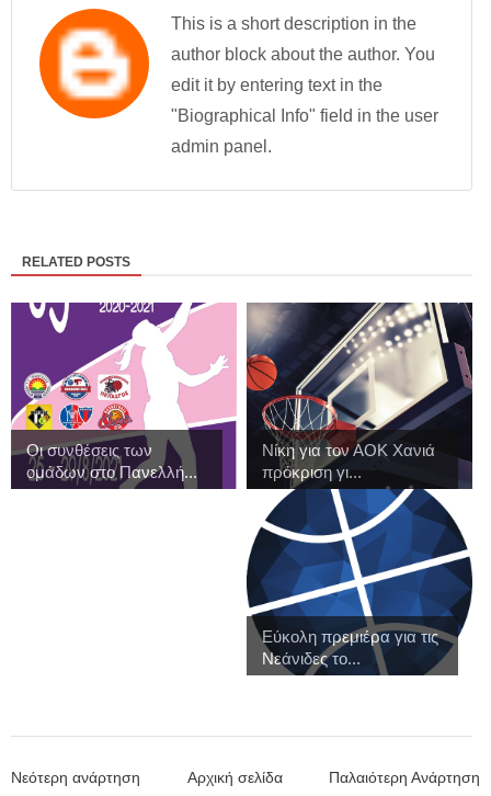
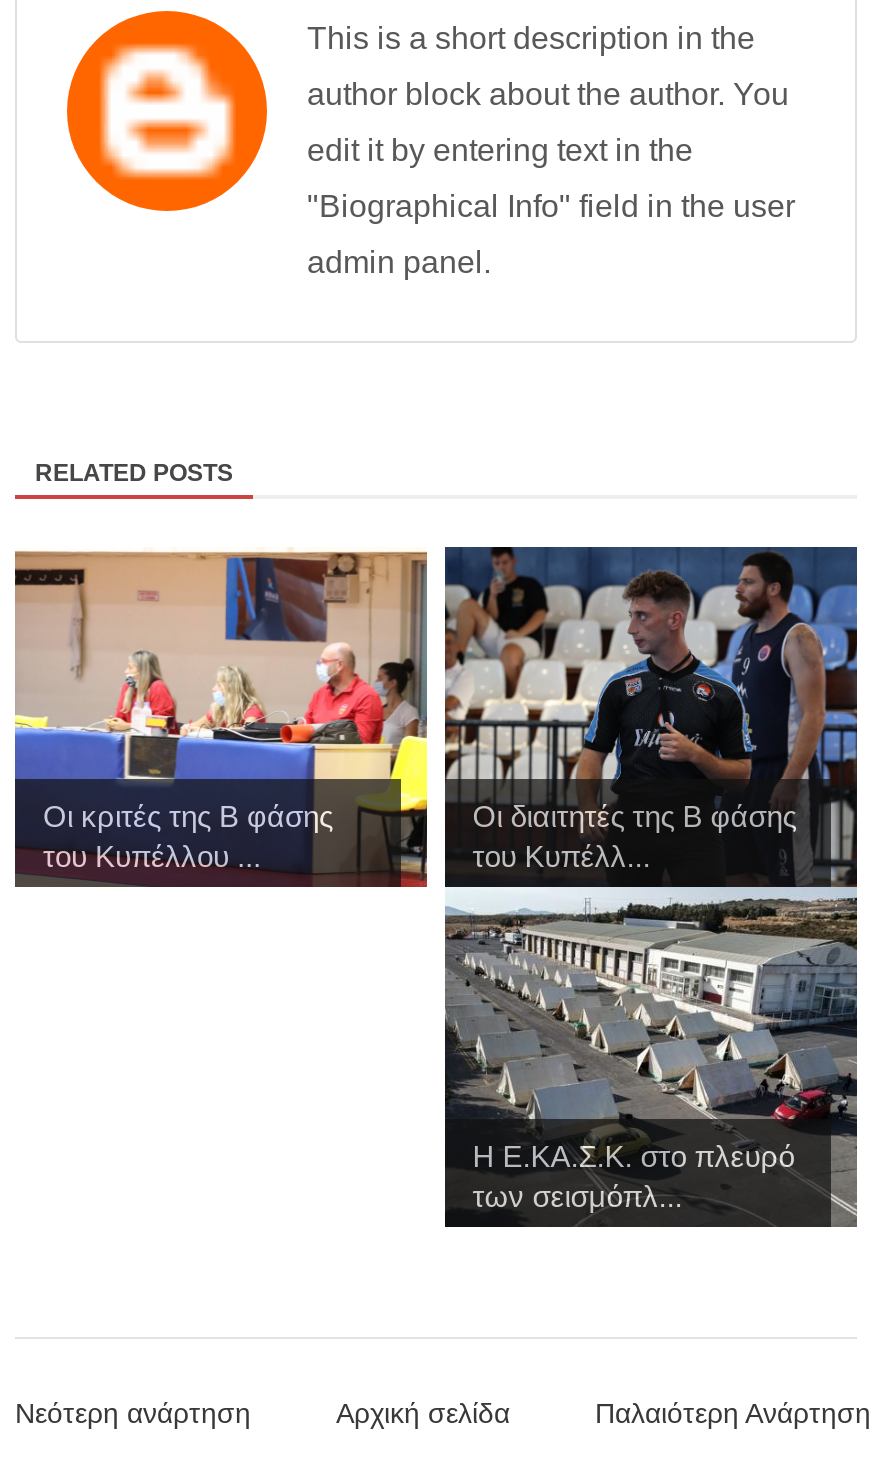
- [image]
- Οι συνθέσεις των
- ομάδων στο Πανελλή...
+ [image]
+ Οι κριτές της Β φάσης
+ του Κυπέλλου ...

- [image]
- Νίκη για τον ΑΟΚ Χανιά
- πρόκριση γι...
+ [image]
+ Οι διαιτητές της Β φάσης
+ του Κυπέλλ...

- [image]
- Εύκολη πρεμιέρα για τις
- Νεάνιδες το...
+ [image]
+ Η Ε.ΚΑ.Σ.Κ. στο πλευρό
+ των σεισμόπλ...
